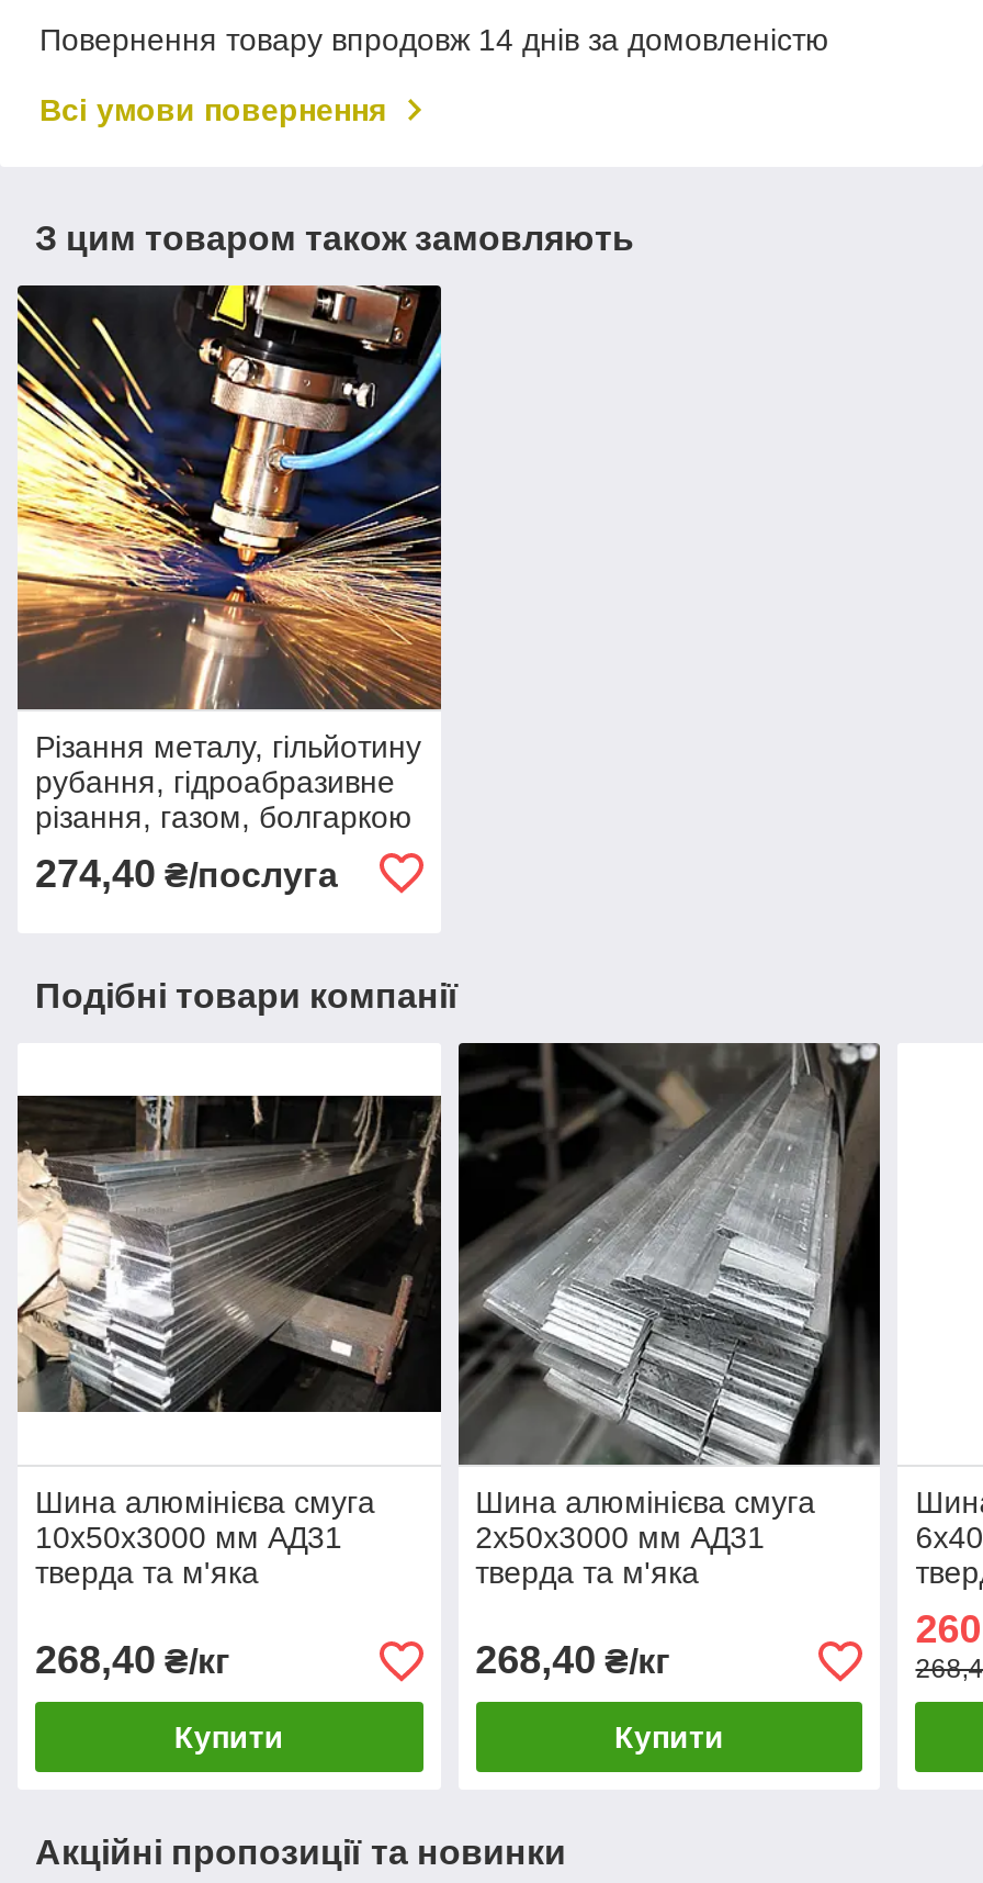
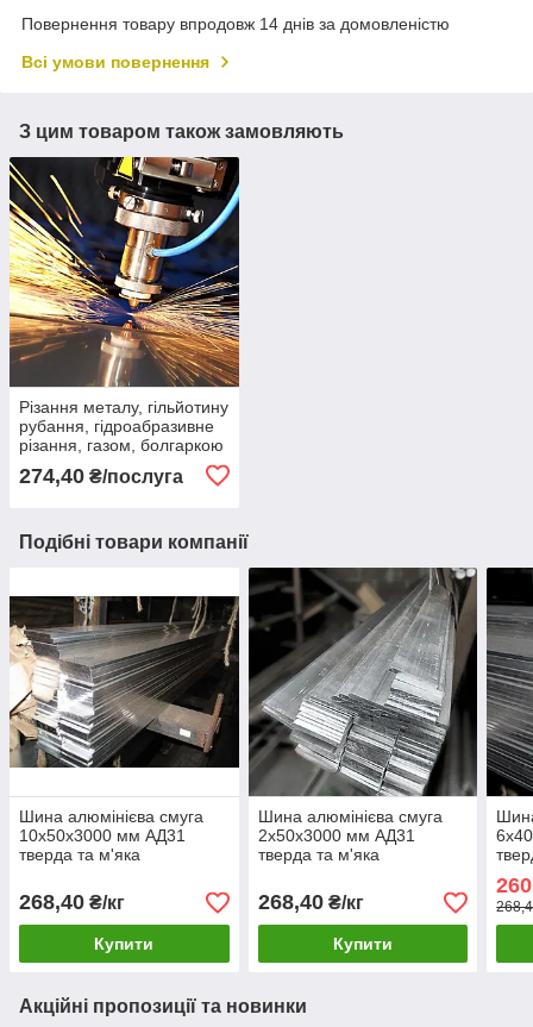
+ [image]
